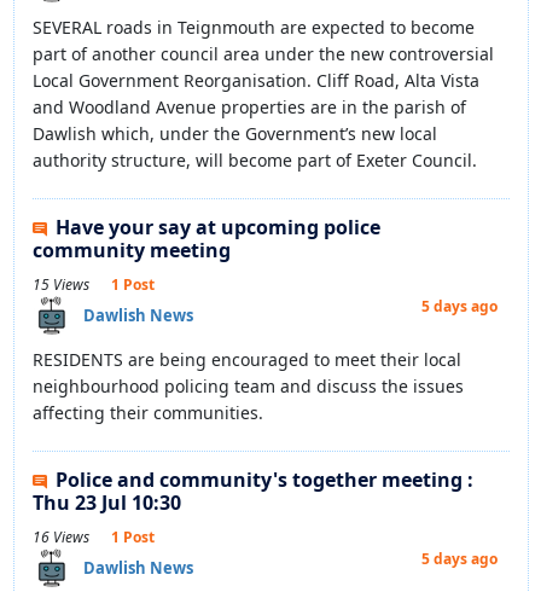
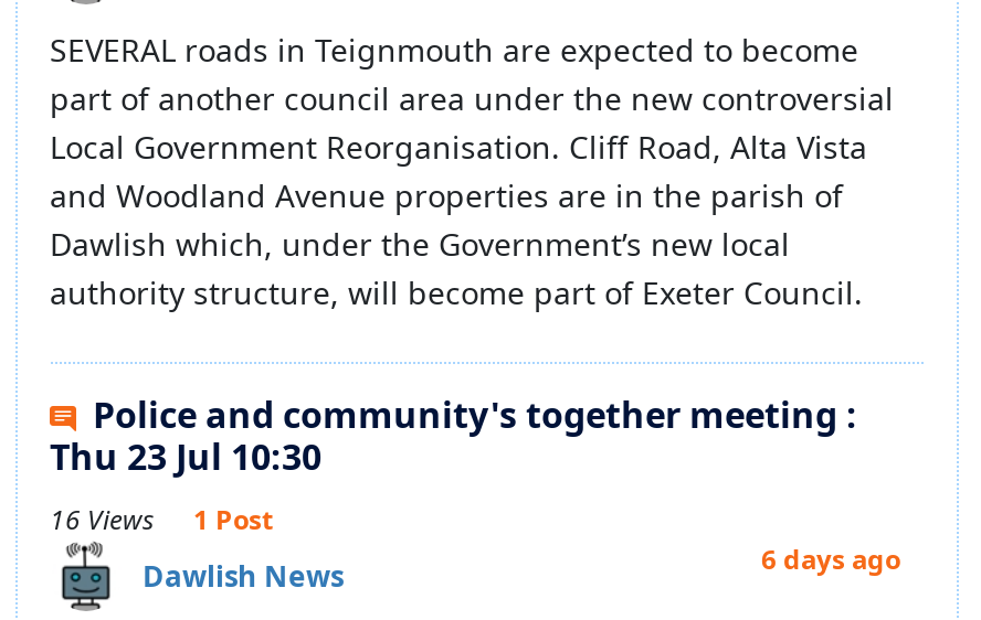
- Have your say at upcoming police
- community meeting
- 15 Views
- 1 Post
- Dawlish News
- 5 days ago
- RESIDENTS are being encouraged to meet their local
- neighbourhood policing team and discuss the issues
- affecting their communities.

- 5 days ago
+ 6 days ago
